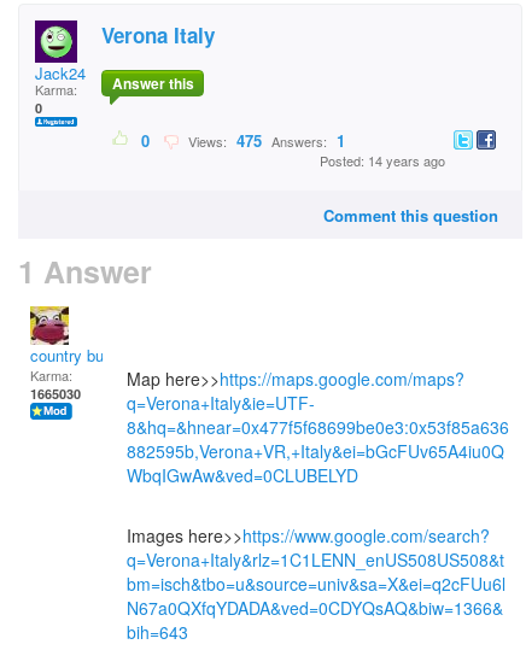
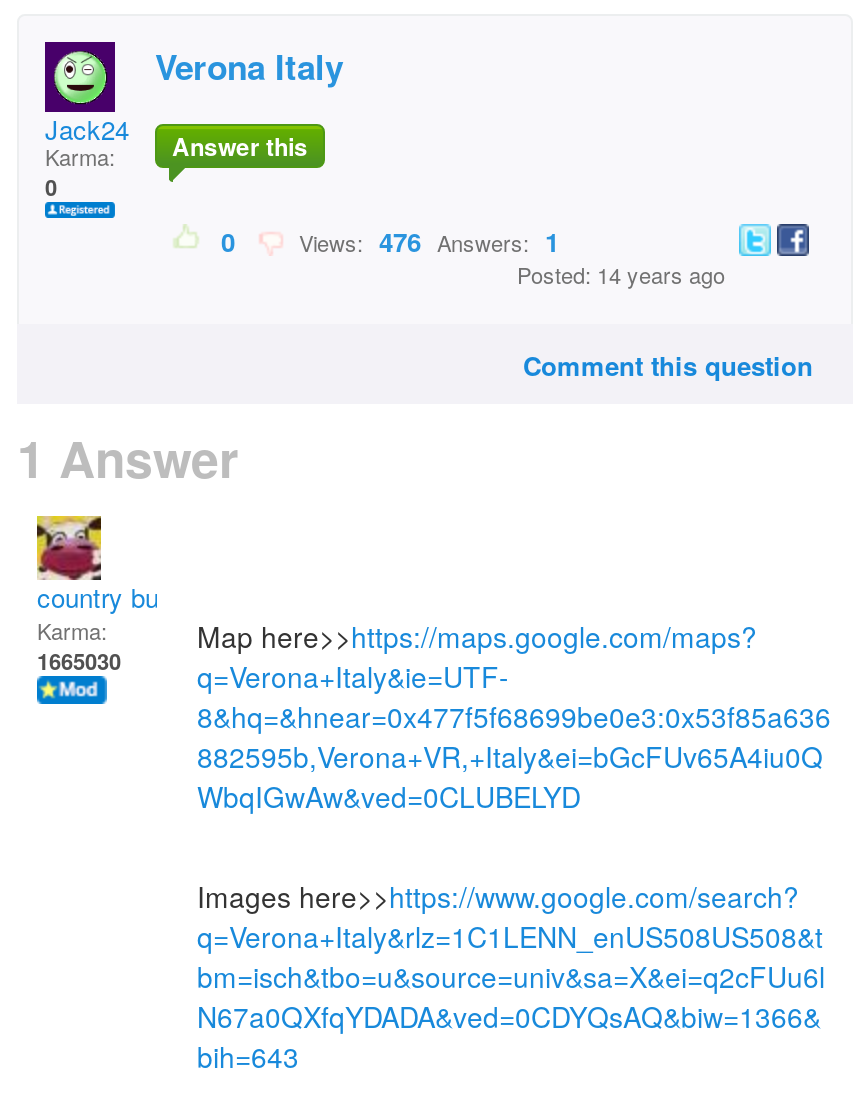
- Views: 475 Answers: 1
+ Views: 476 Answers: 1
